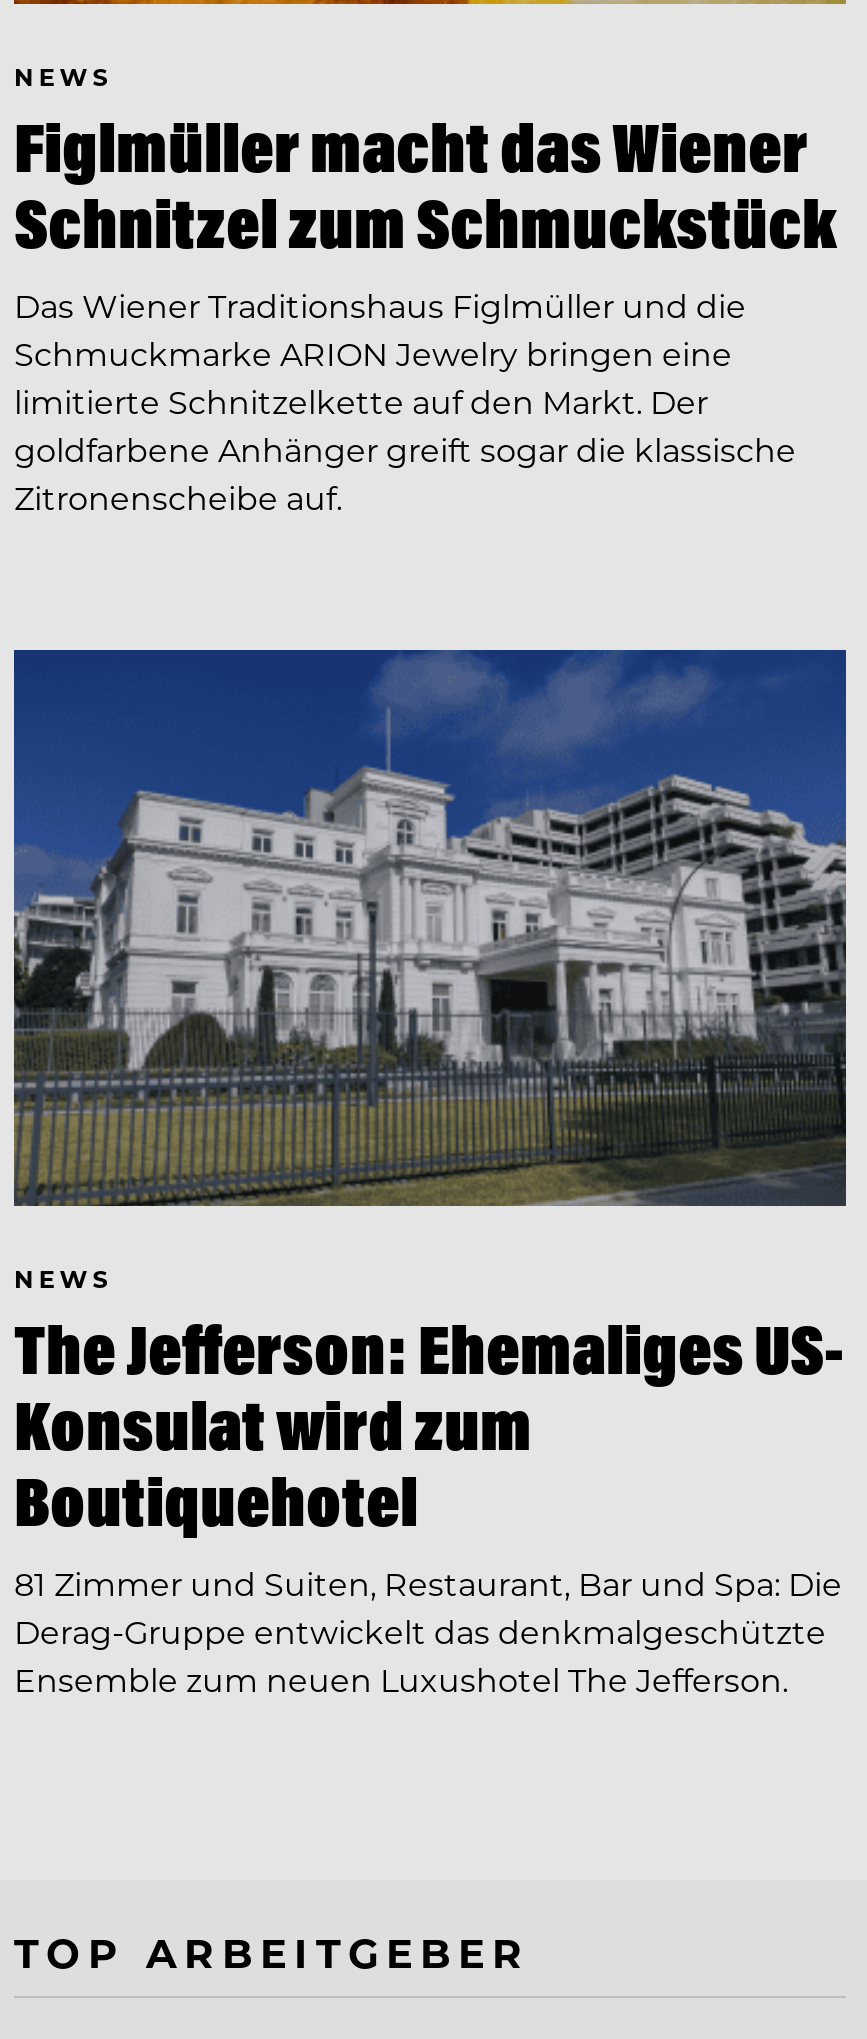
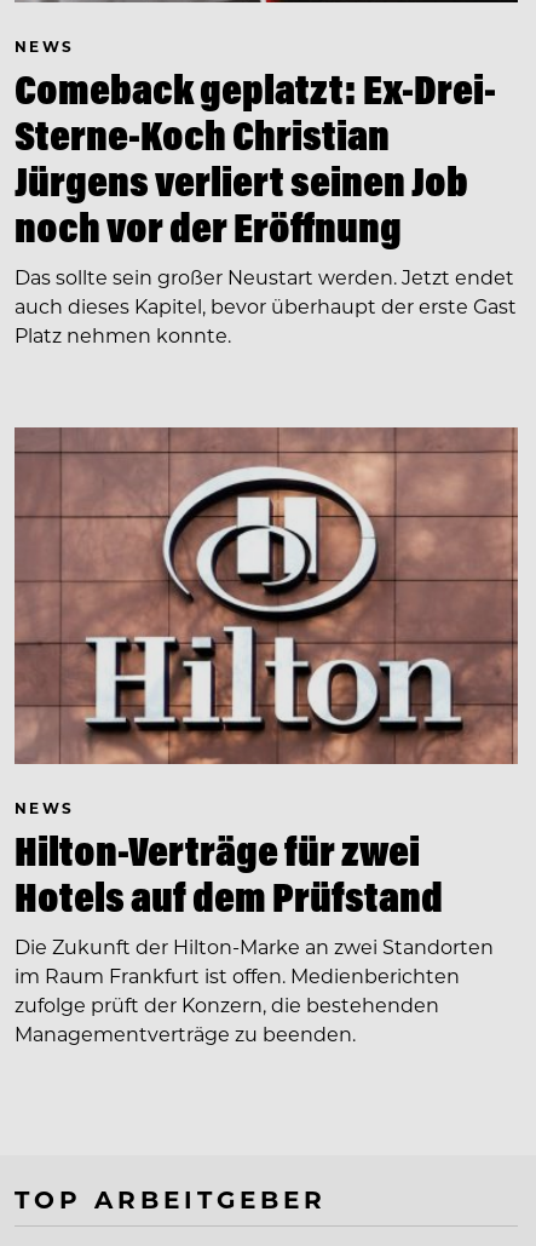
- Figlmüller macht das Wiener
- Schnitzel zum Schmuckstück
- Das Wiener Traditionshaus Figlmüller und die
- Schmuckmarke ARION Jewelry bringen eine
- limitierte Schnitzelkette auf den Markt. Der
- goldfarbene Anhänger greift sogar die klassische
- Zitronenscheibe auf.
+ Comeback geplatzt: Ex-Drei-
+ Sterne-Koch Christian
+ Jürgens verliert seinen Job
+ noch vor der Eröffnung
+ Das sollte sein großer Neustart werden. Jetzt endet
+ auch dieses Kapitel, bevor überhaupt der erste Gast
+ Platz nehmen konnte.

- [image]
+ [image]

- The Jefferson: Ehemaliges US-
- Konsulat wird zum
- Boutiquehotel
- 81 Zimmer und Suiten, Restaurant, Bar und Spa: Die
- Derag-Gruppe entwickelt das denkmalgeschützte
- Ensemble zum neuen Luxushotel The Jefferson.
+ Hilton-Verträge für zwei
+ Hotels auf dem Prüfstand
+ Die Zukunft der Hilton-Marke an zwei Standorten
+ im Raum Frankfurt ist offen. Medienberichten
+ zufolge prüft der Konzern, die bestehenden
+ Managementverträge zu beenden.
